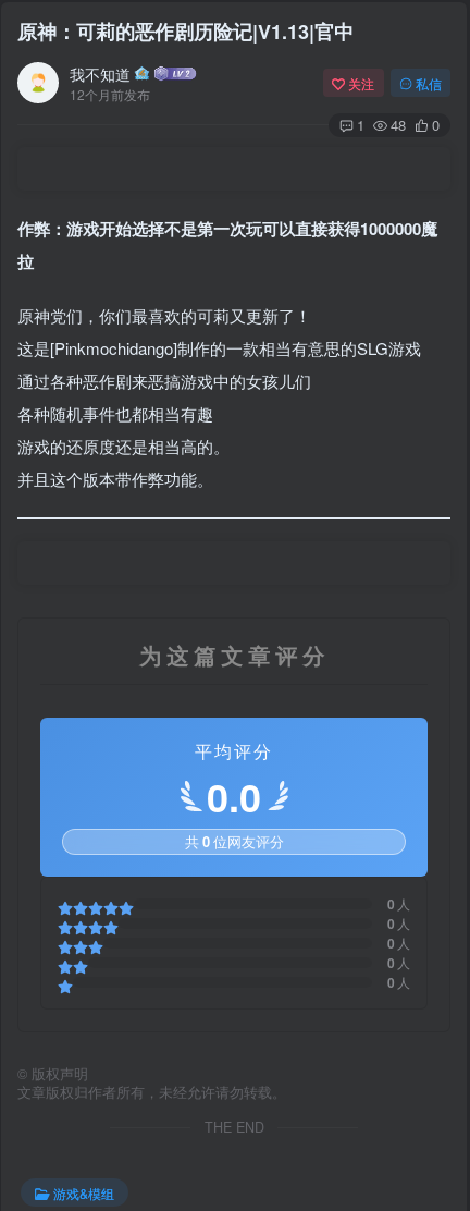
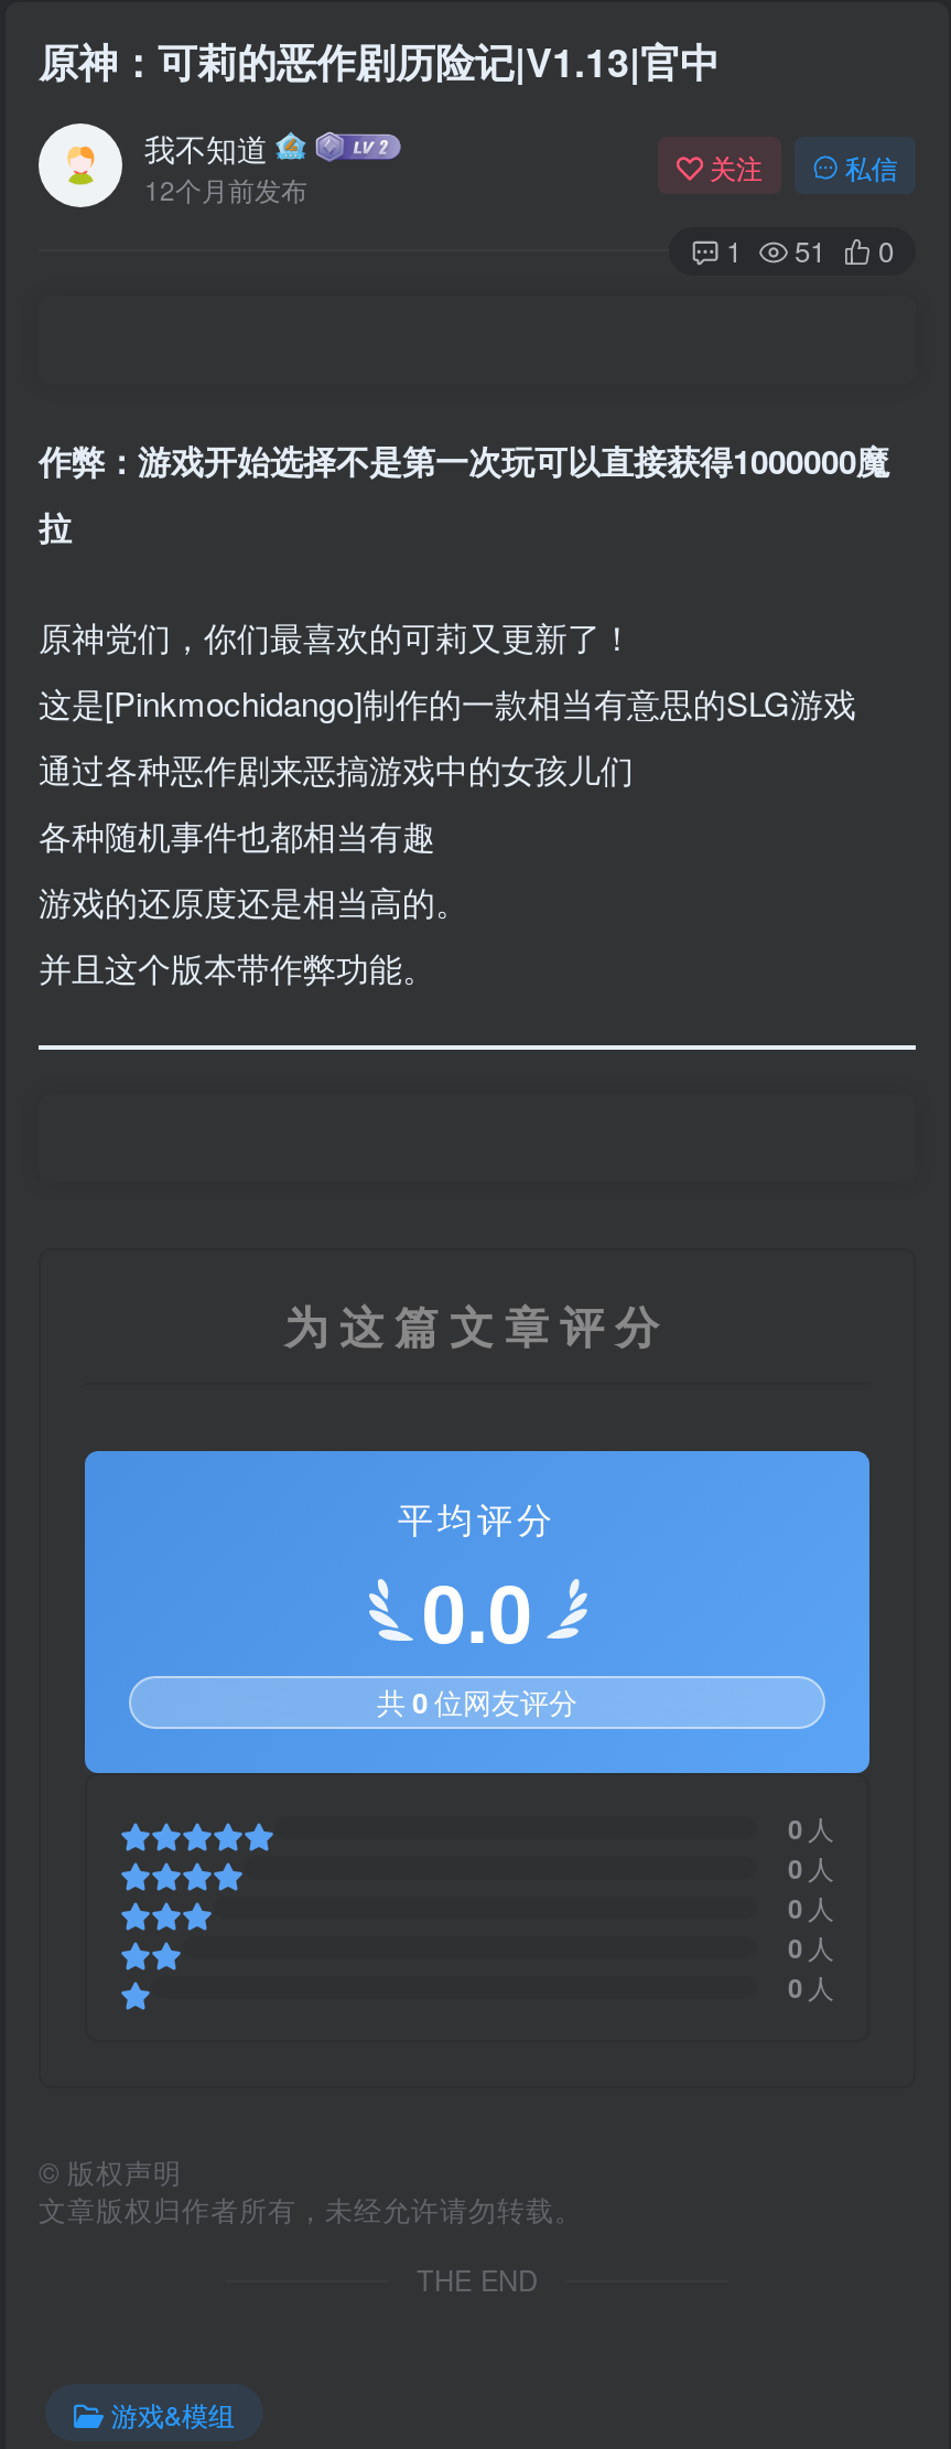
- 1 48 0
+ 1 51 0
